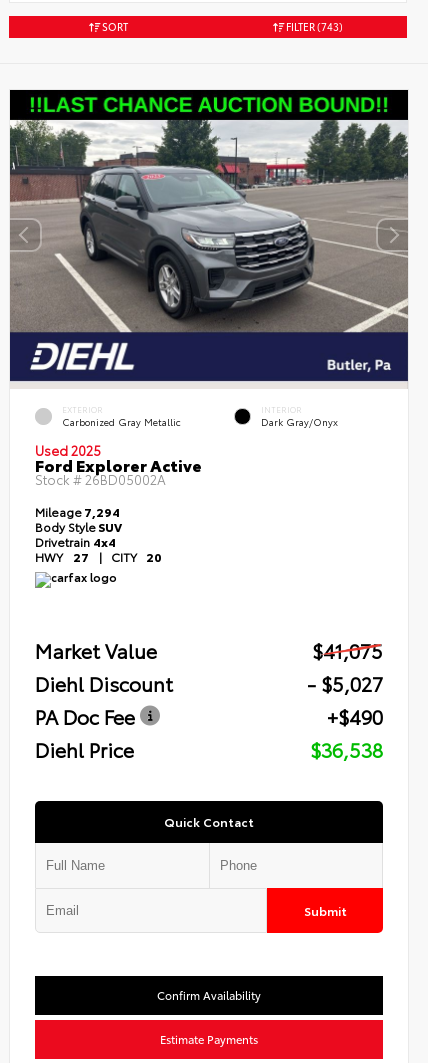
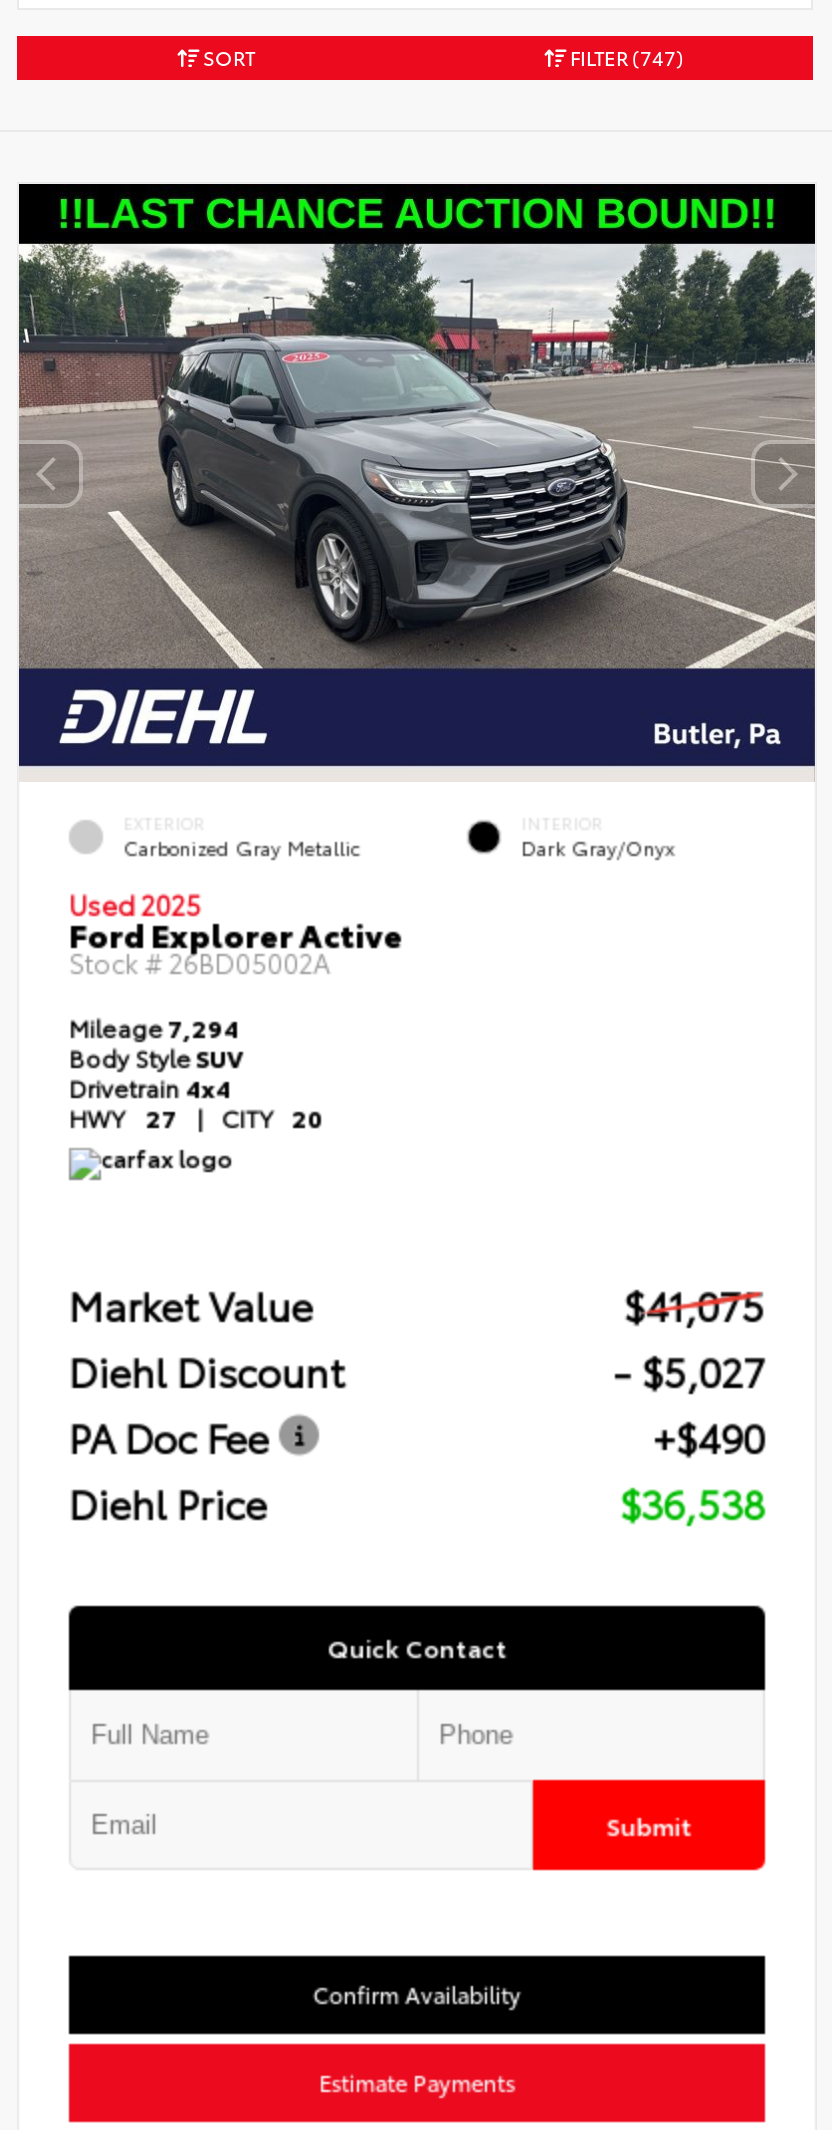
- FILTER (743)
+ FILTER (747)
